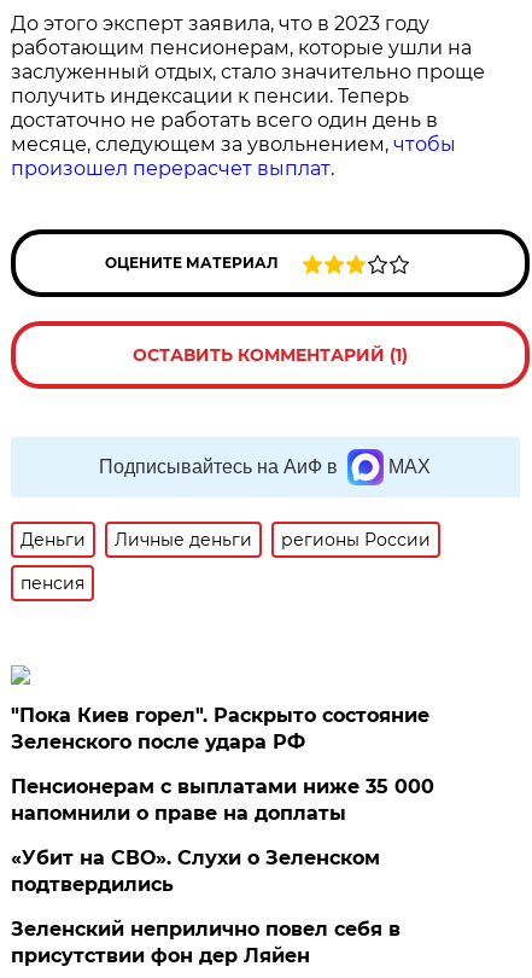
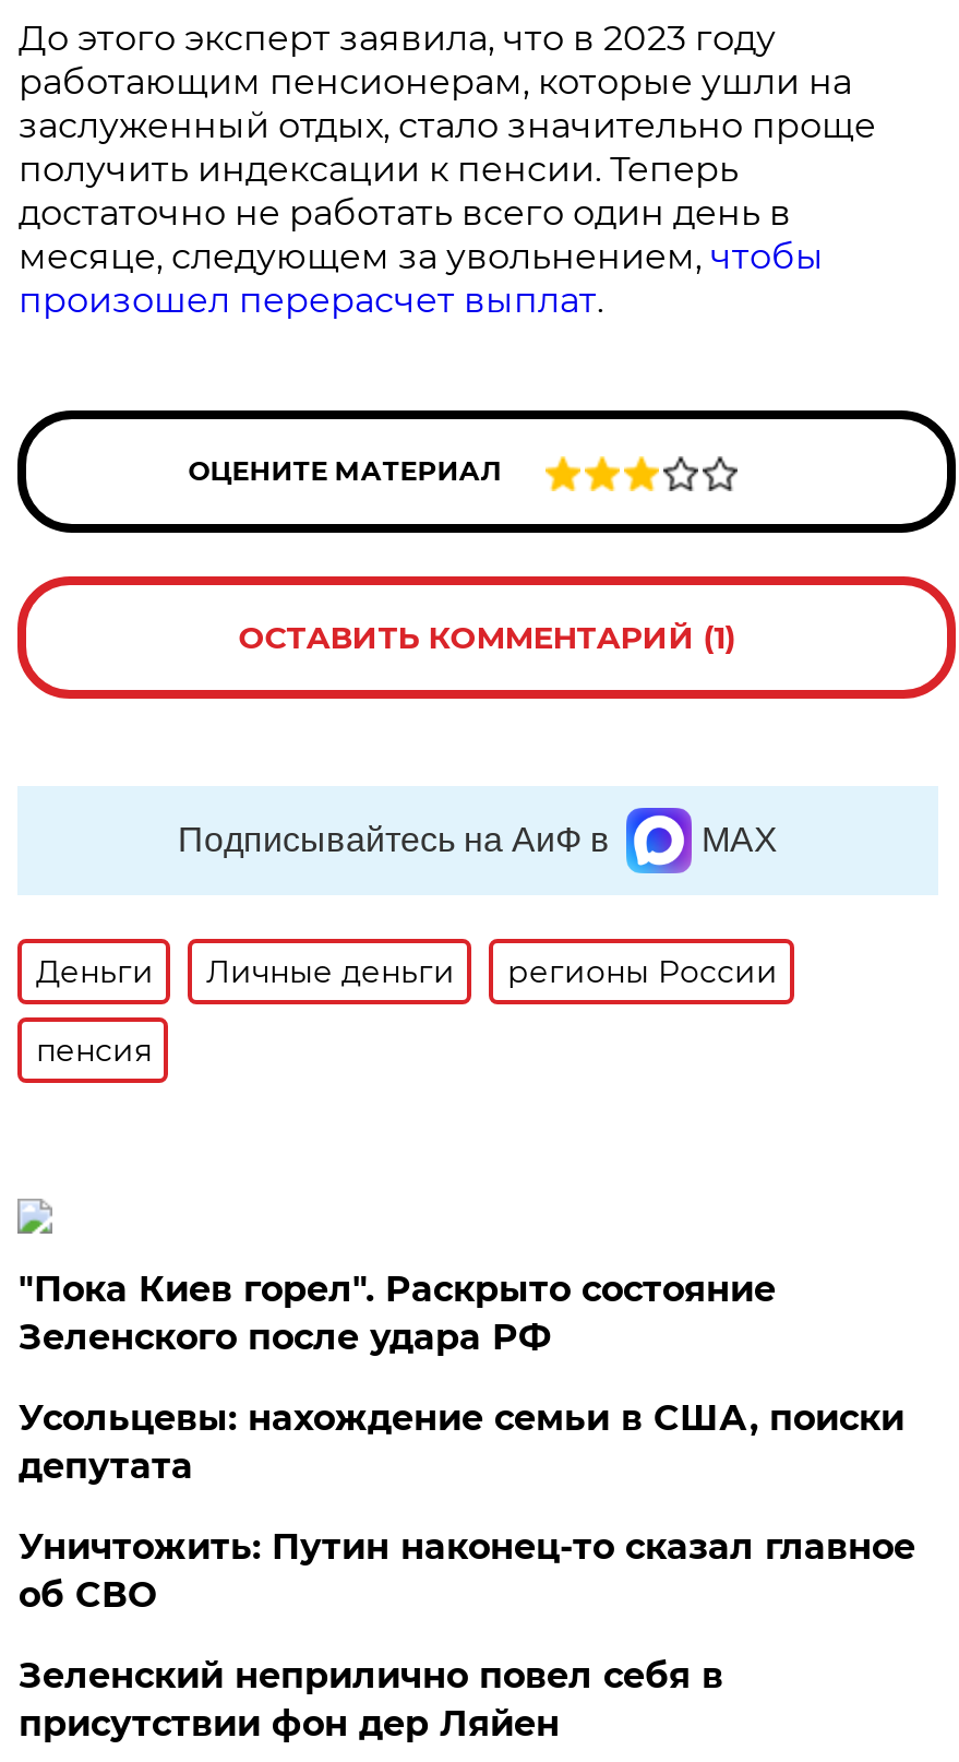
- Пенсионерам с выплатами ниже 35 000
- напомнили о праве на доплаты
+ Усольцевы: нахождение семьи в США, поиски
+ депутата

- «Убит на СВО». Слухи о Зеленском
- подтвердились
+ Уничтожить: Путин наконец-то сказал главное
+ об СВО
